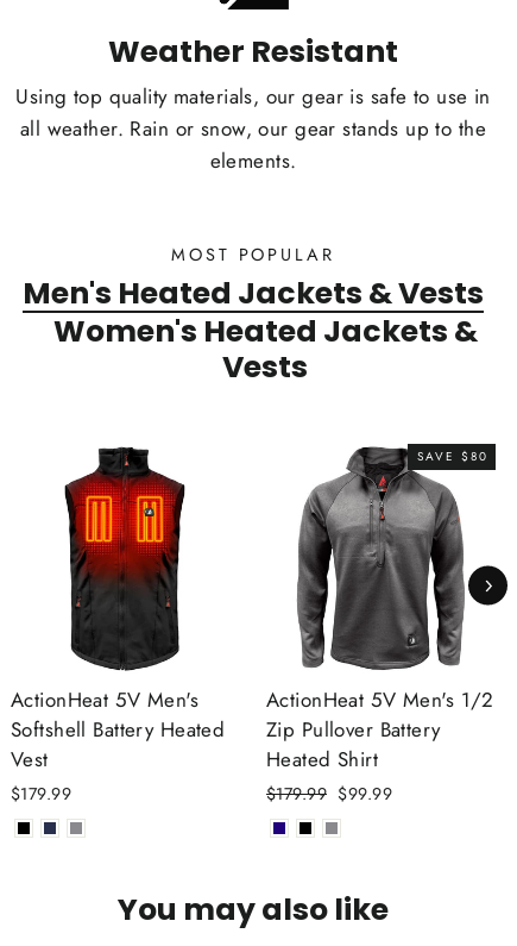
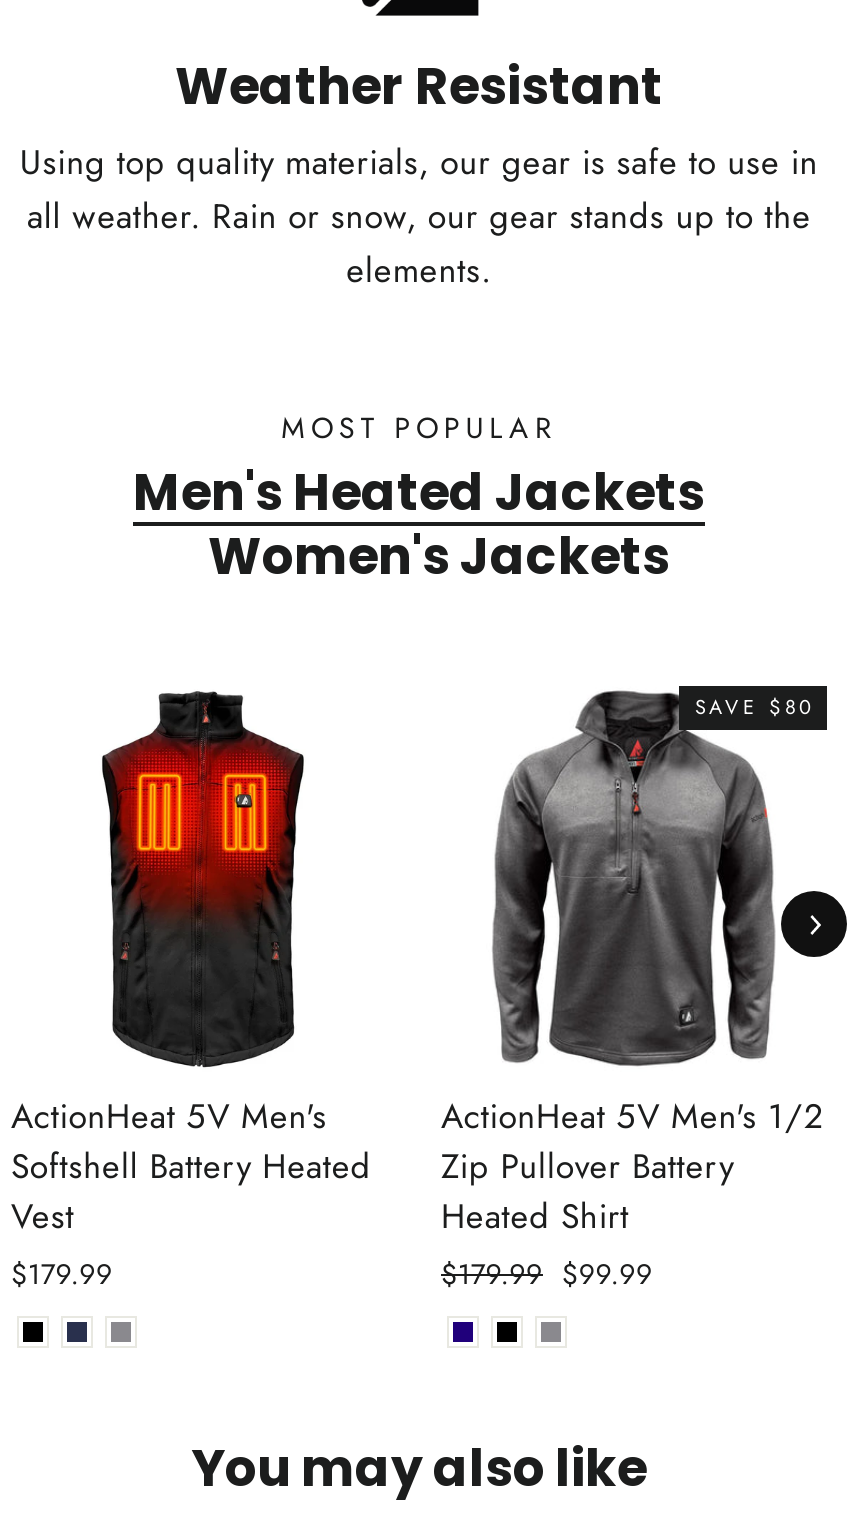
- Men's Heated Jackets & Vests
- Women's Heated Jackets &
- Vests
+ Men's Heated Jackets
+ Women's Jackets
